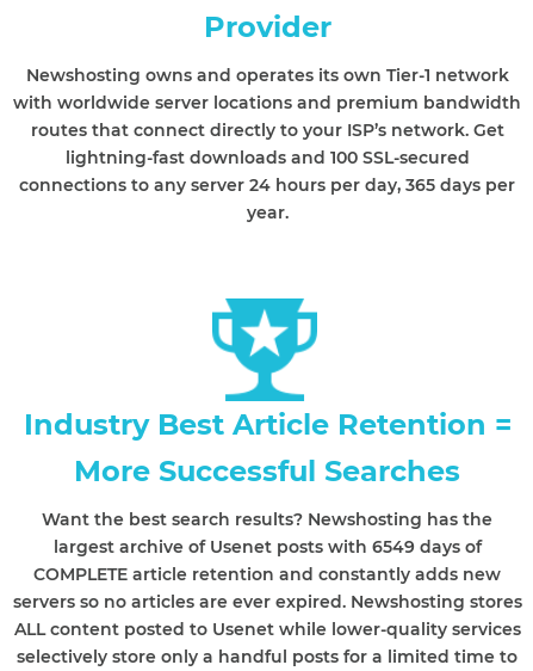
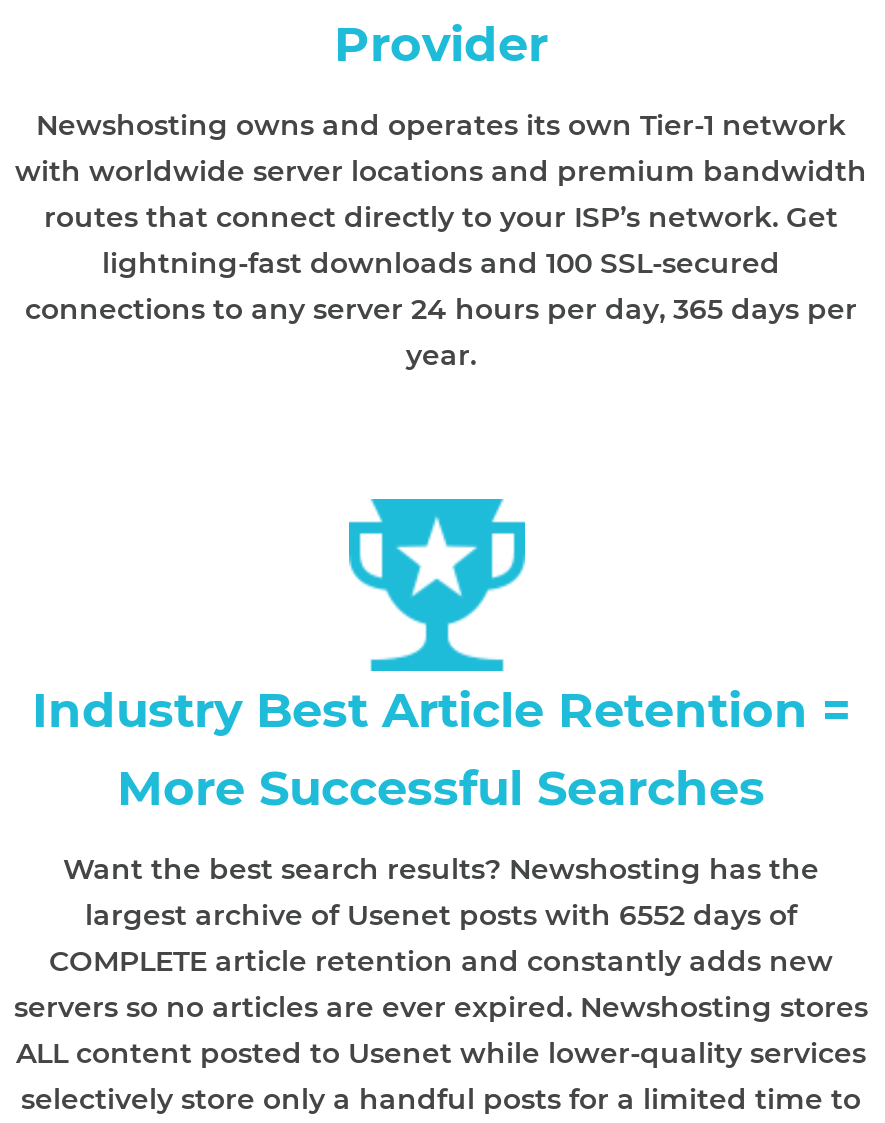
- largest archive of Usenet posts with 6549 days of
+ largest archive of Usenet posts with 6552 days of
